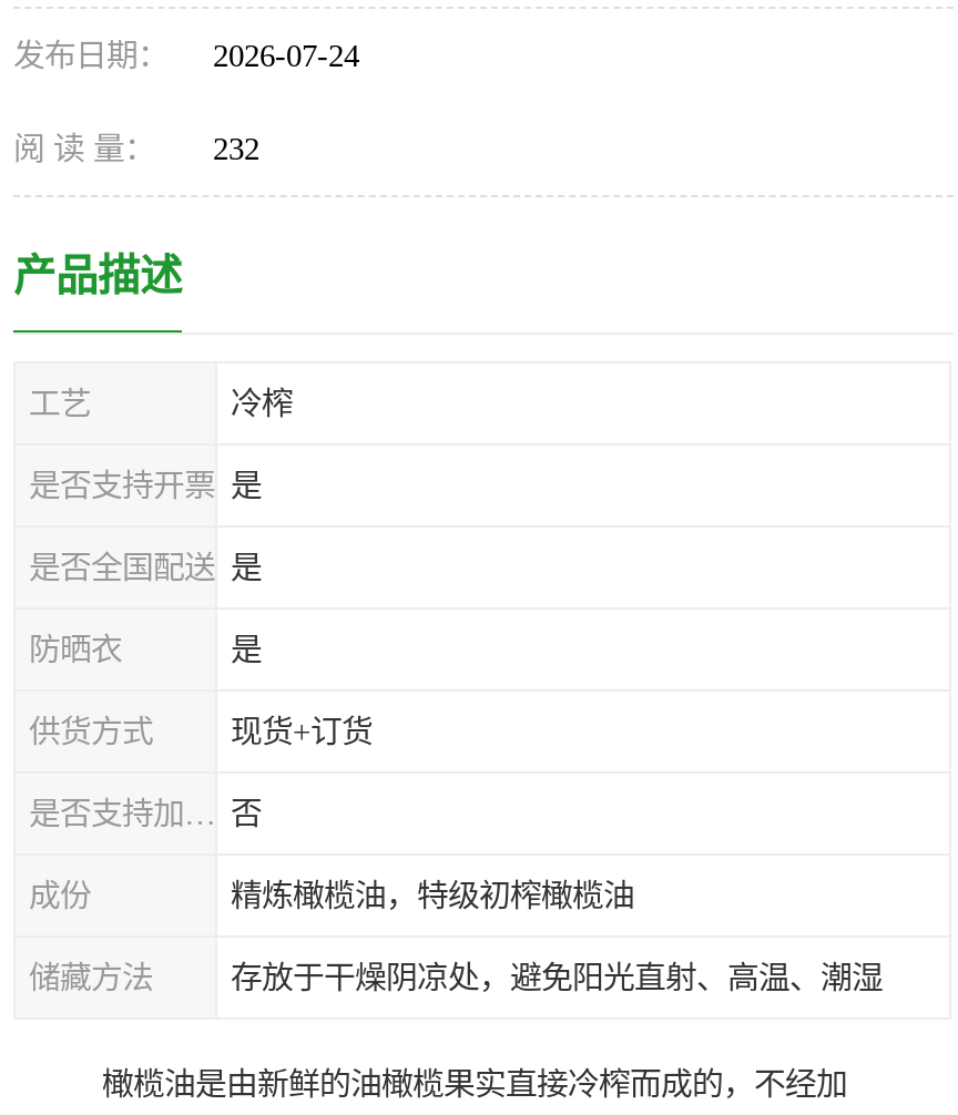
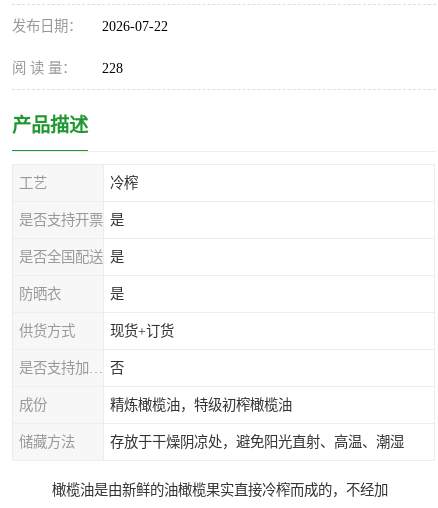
- 发布日期： 2026-07-24
+ 发布日期： 2026-07-22

- 阅 读 量： 232
+ 阅 读 量： 228
